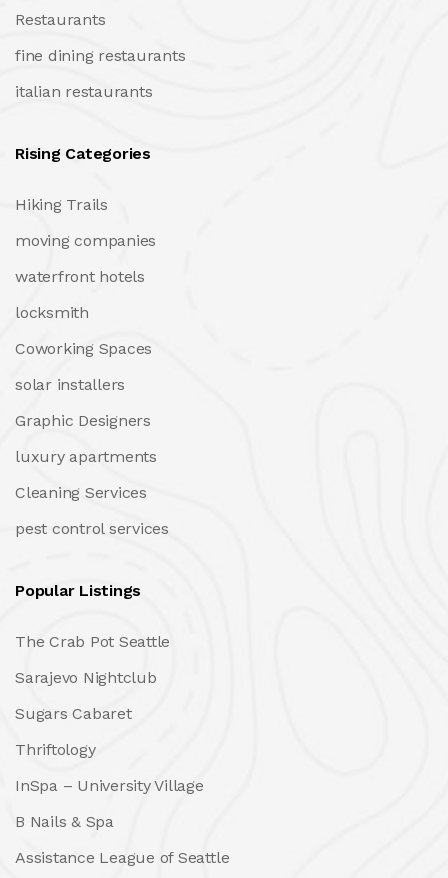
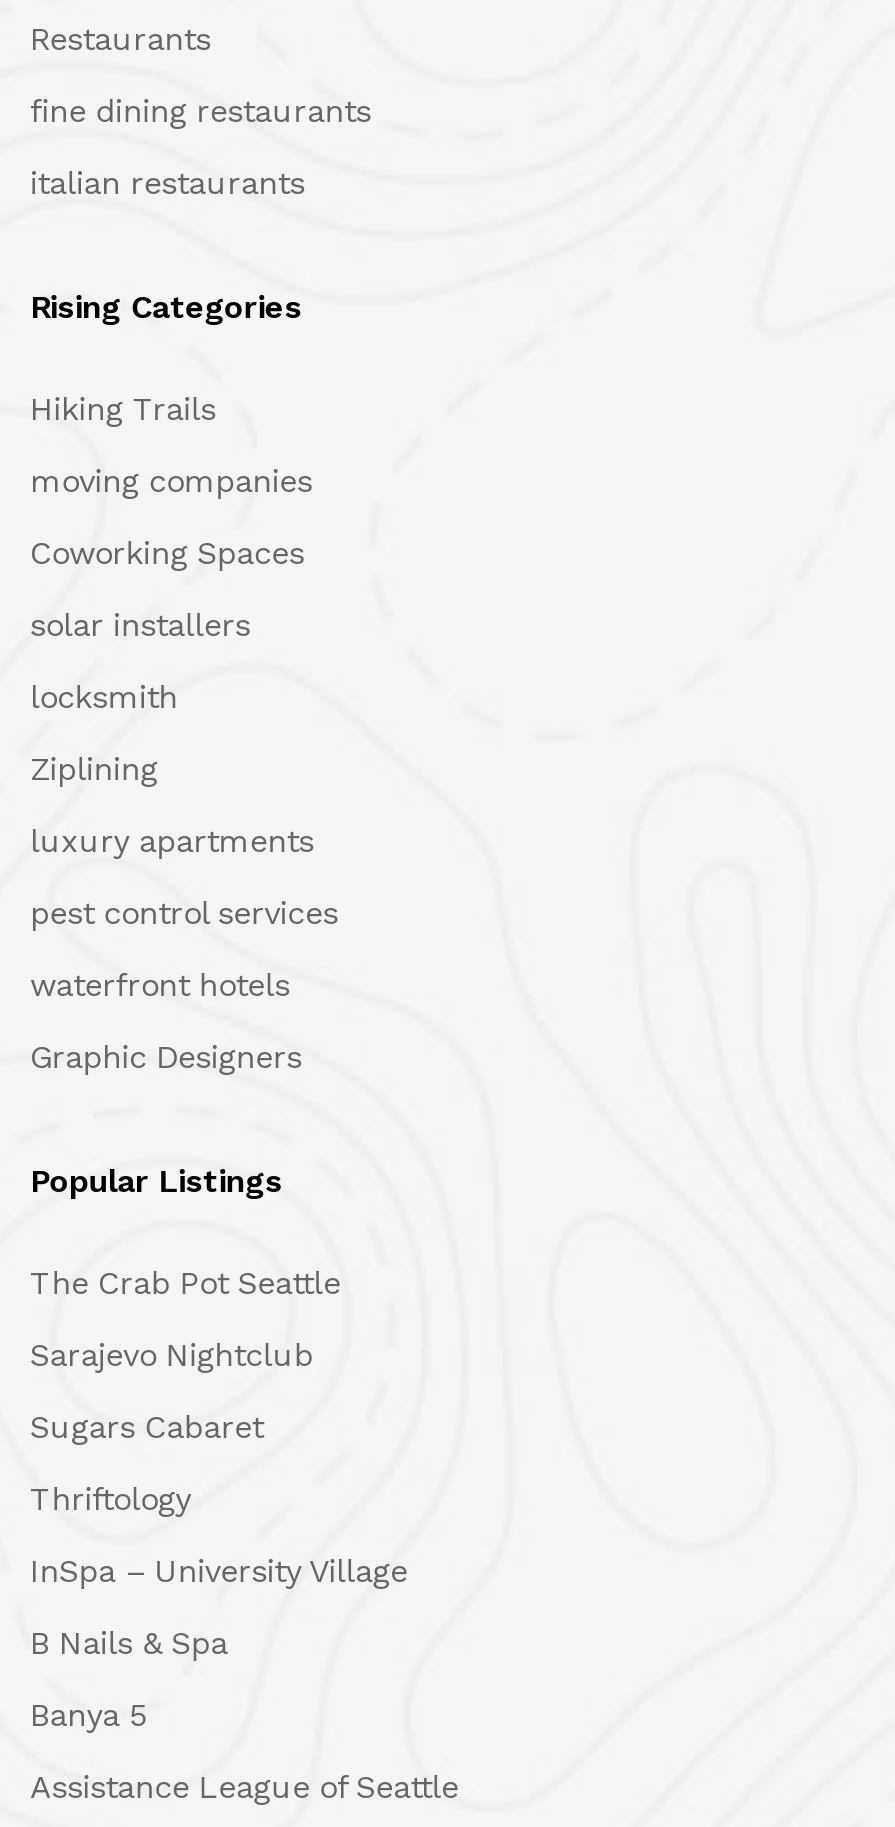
moved down: waterfront hotels | locksmith

moved up: Coworking Spaces | solar installers

+ Ziplining

moved down: Graphic Designers

moved up: luxury apartments

- Cleaning Services

moved up: pest control services

+ Banya 5
